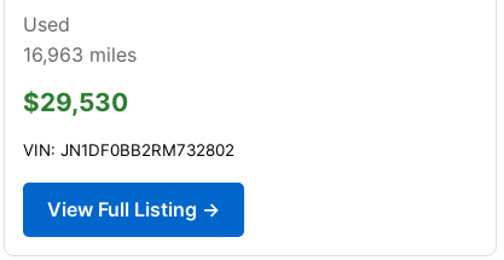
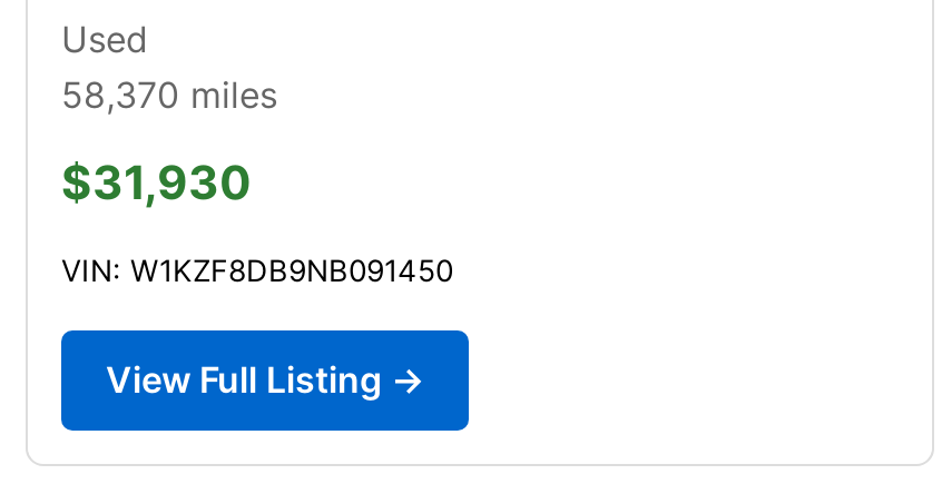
- 16,963 miles
+ 58,370 miles

- $29,530
+ $31,930

- VIN: JN1DF0BB2RM732802
+ VIN: W1KZF8DB9NB091450
